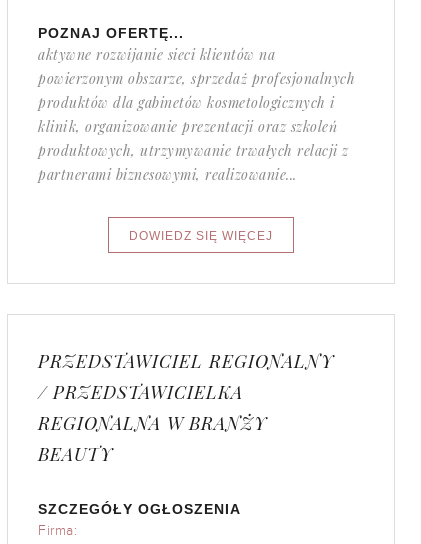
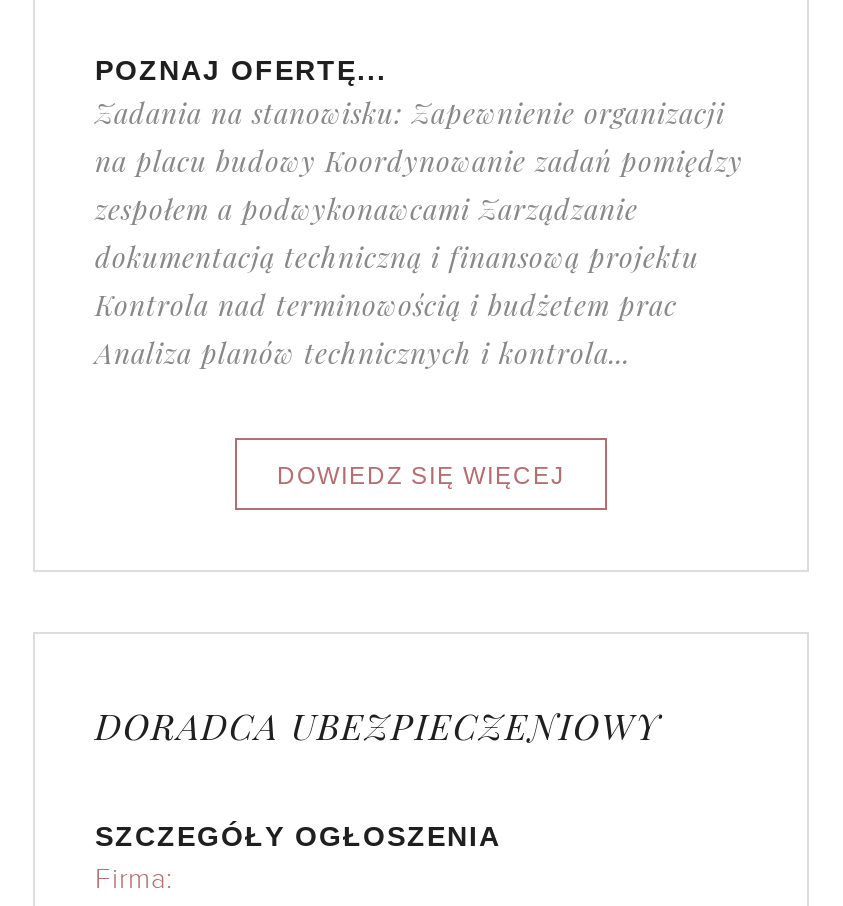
- aktywne rozwijanie sieci klientów na
- powierzonym obszarze, sprzedaż profesjonalnych
- produktów dla gabinetów kosmetologicznych i
- klinik, organizowanie prezentacji oraz szkoleń
- produktowych, utrzymywanie trwałych relacji z
- partnerami biznesowymi, realizowanie...
+ Zadania na stanowisku: Zapewnienie organizacji
+ na placu budowy Koordynowanie zadań pomiędzy
+ zespołem a podwykonawcami Zarządzanie
+ dokumentacją techniczną i finansową projektu
+ Kontrola nad terminowością i budżetem prac
+ Analiza planów technicznych i kontrola...

- PRZEDSTAWICIEL REGIONALNY
- / PRZEDSTAWICIELKA
- REGIONALNA W BRANŻY
- BEAUTY
+ DORADCA UBEZPIECZENIOWY
